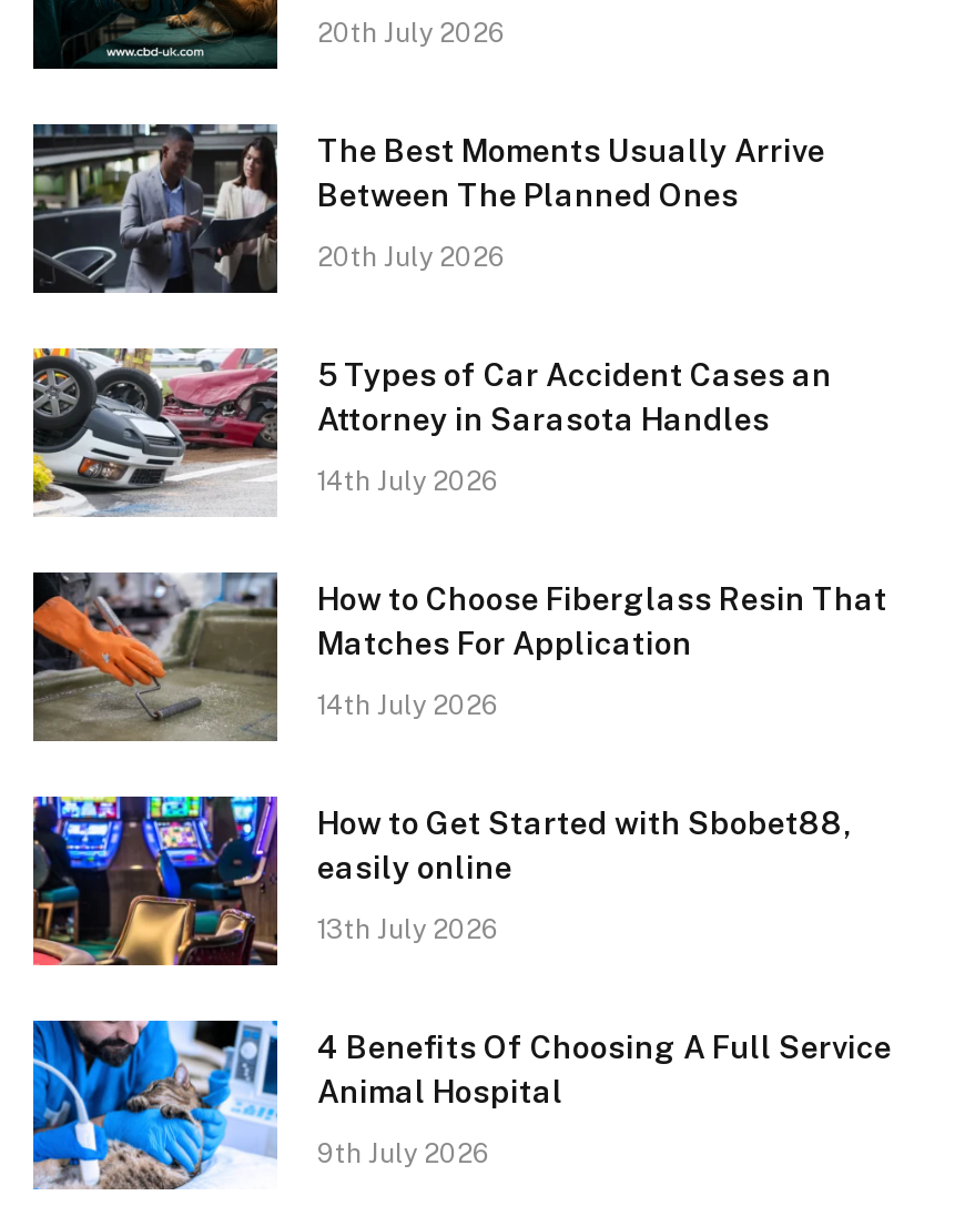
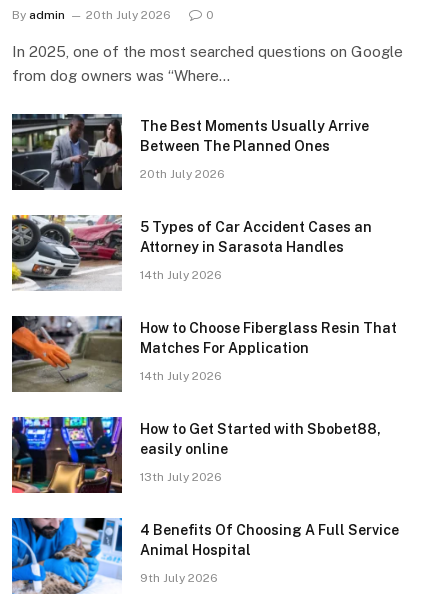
+ By admin

+ 0
+ In 2025, one of the most searched questions on Google
+ from dog owners was “Where…
